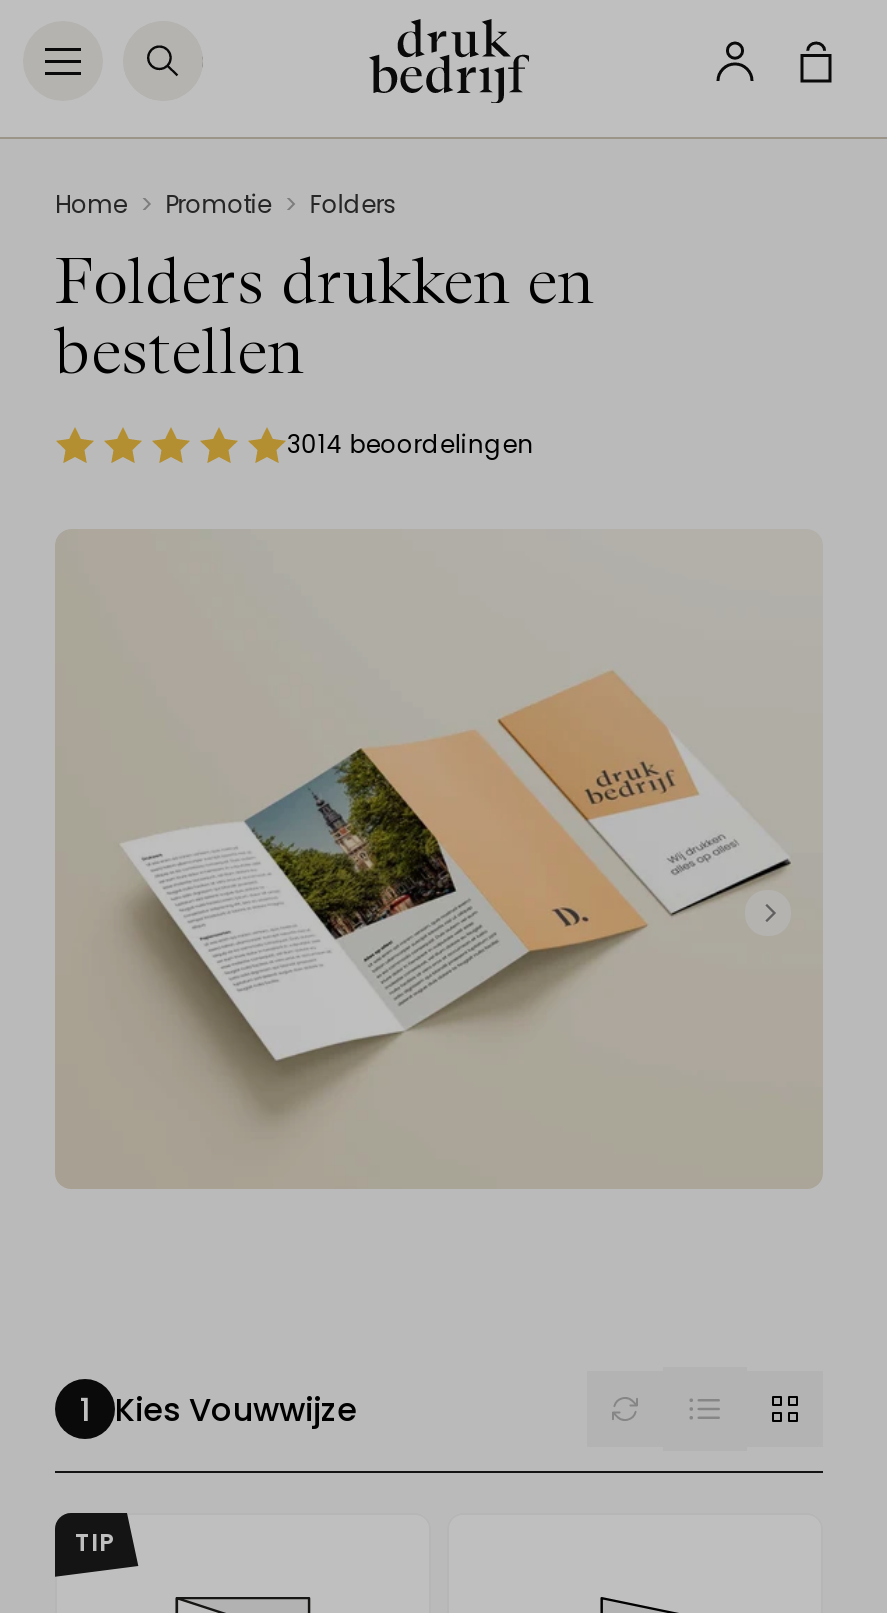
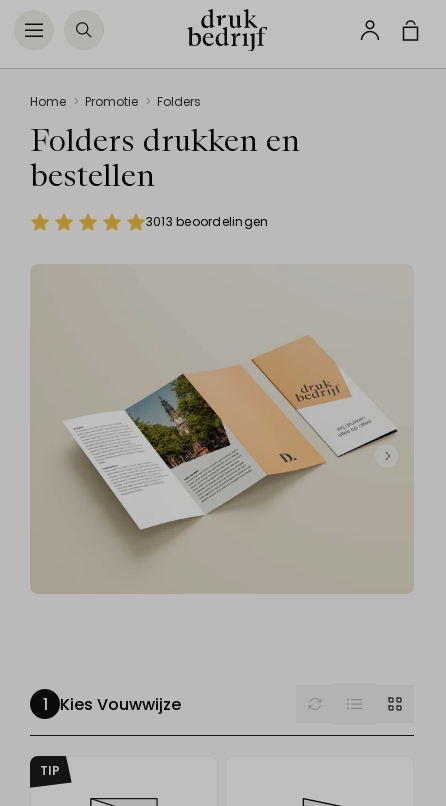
- 3014 beoordelingen
+ 3013 beoordelingen
